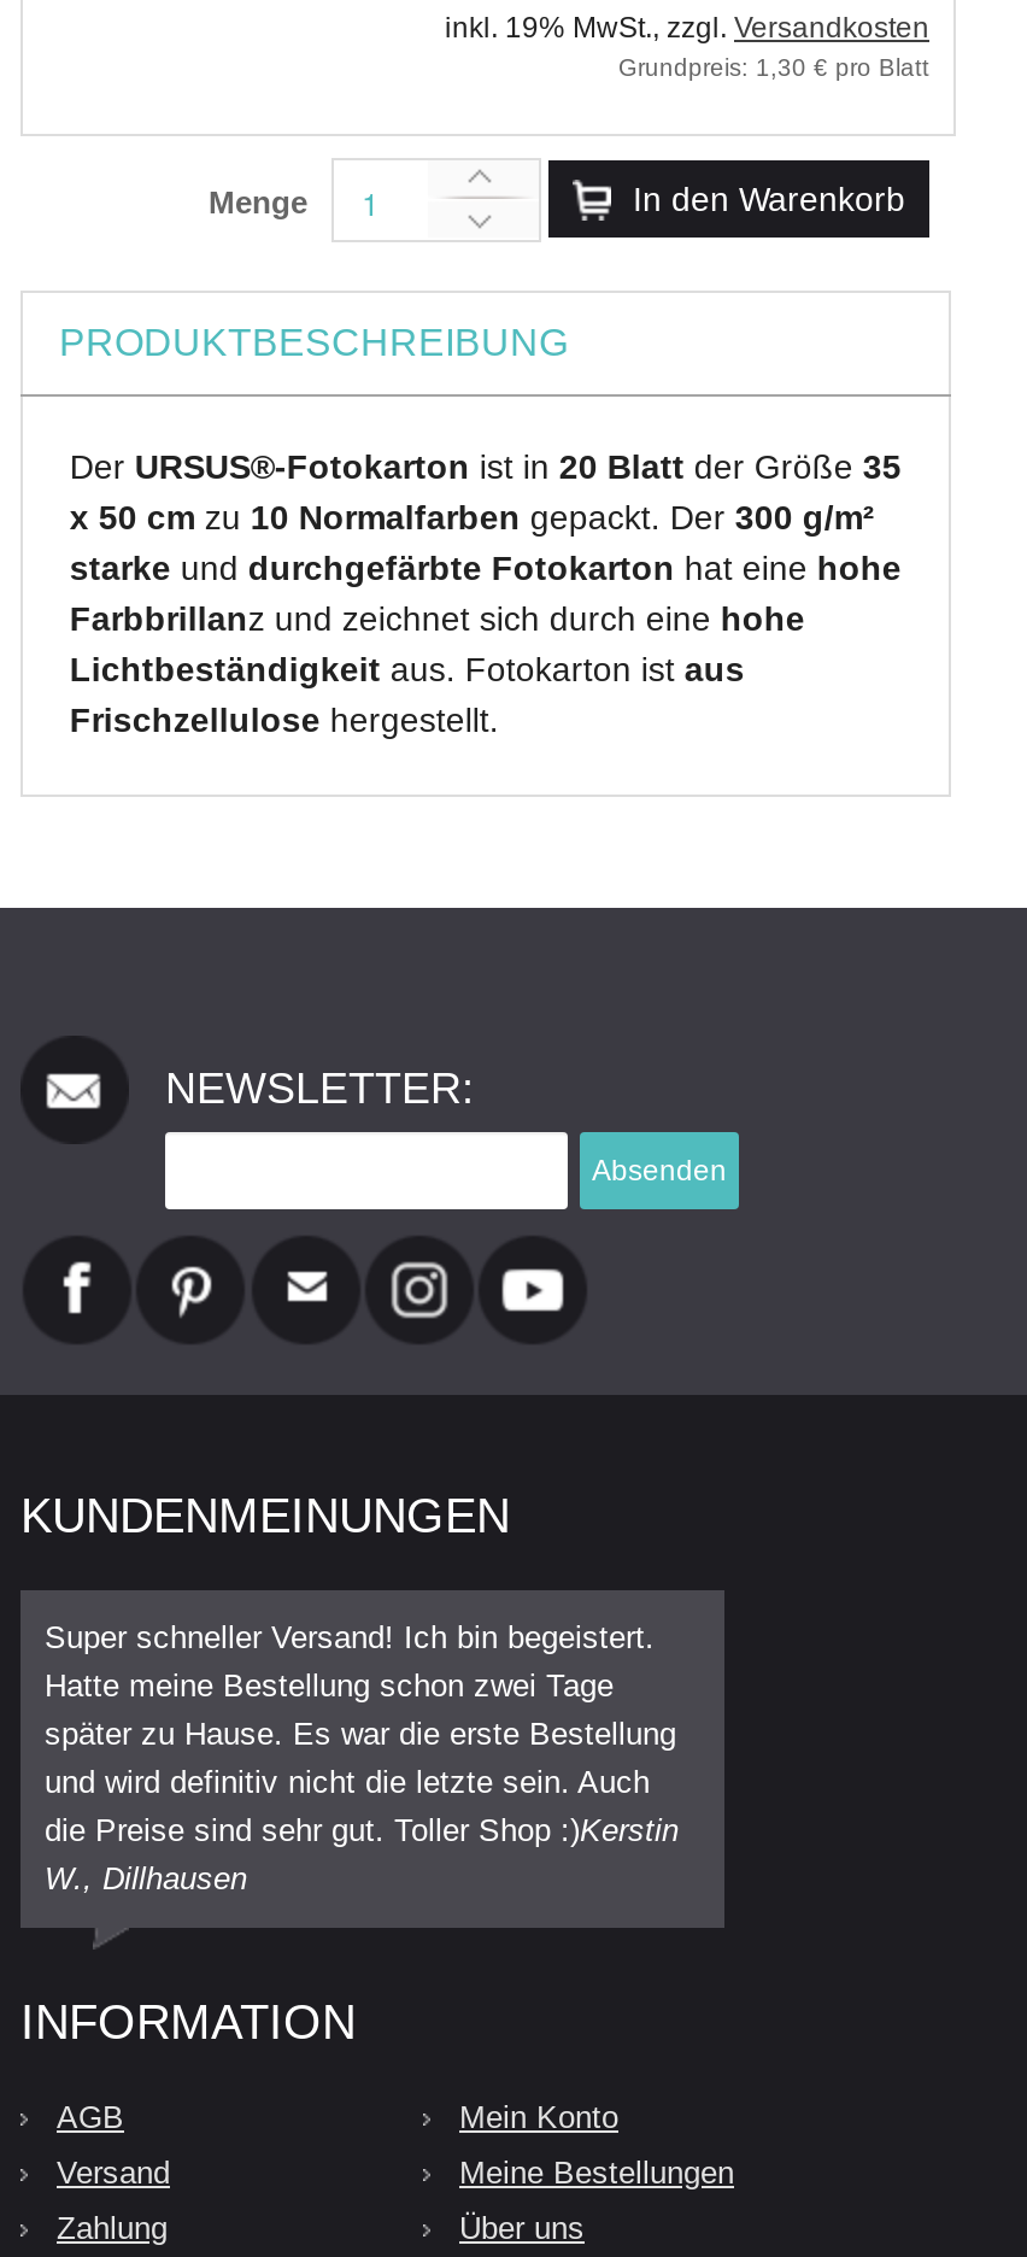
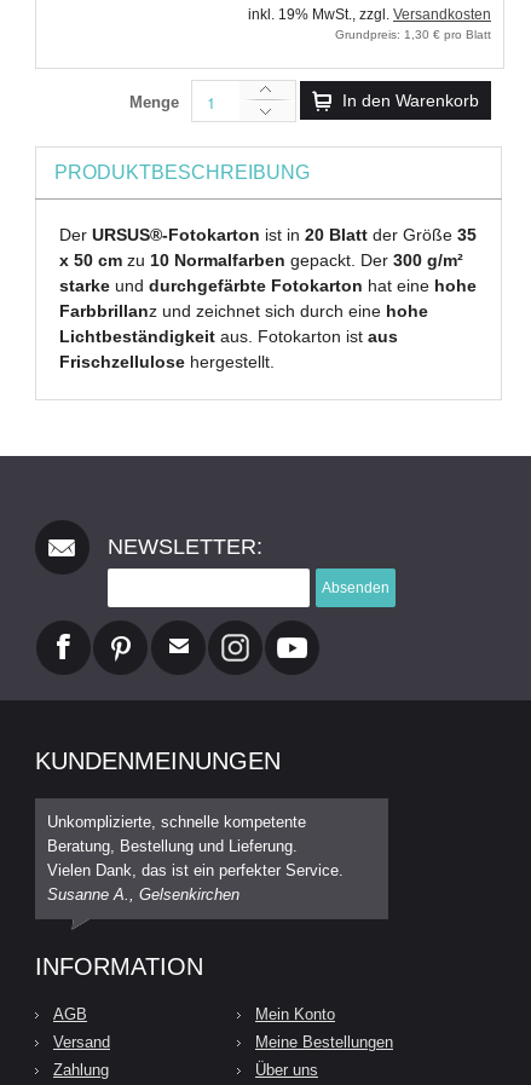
- Super schneller Versand! Ich bin begeistert.
- Hatte meine Bestellung schon zwei Tage
- später zu Hause. Es war die erste Bestellung
- und wird definitiv nicht die letzte sein. Auch
- die Preise sind sehr gut. Toller Shop :)Kerstin
- W., Dillhausen
+ Unkomplizierte, schnelle kompetente
+ Beratung, Bestellung und Lieferung.
+ Vielen Dank, das ist ein perfekter Service.
+ Susanne A., Gelsenkirchen
